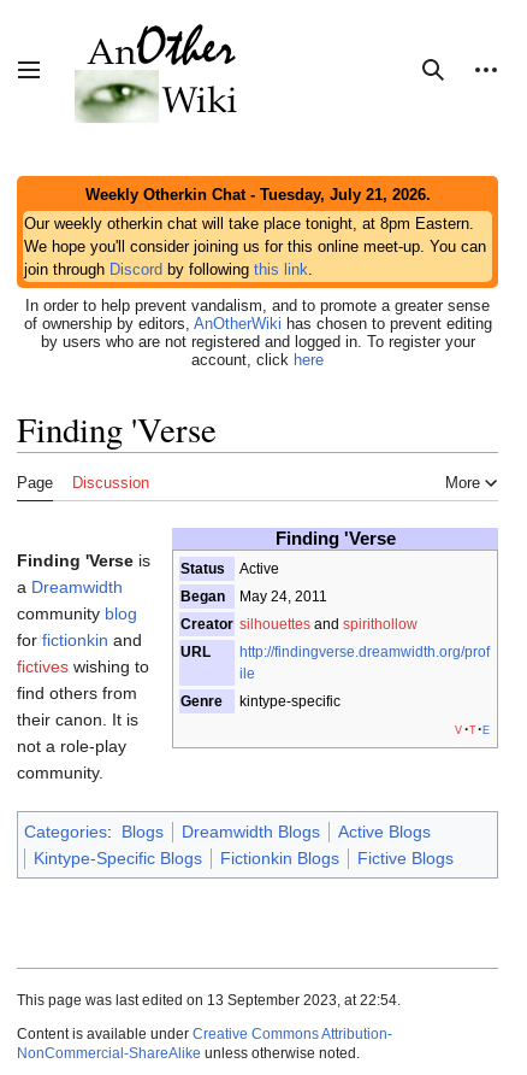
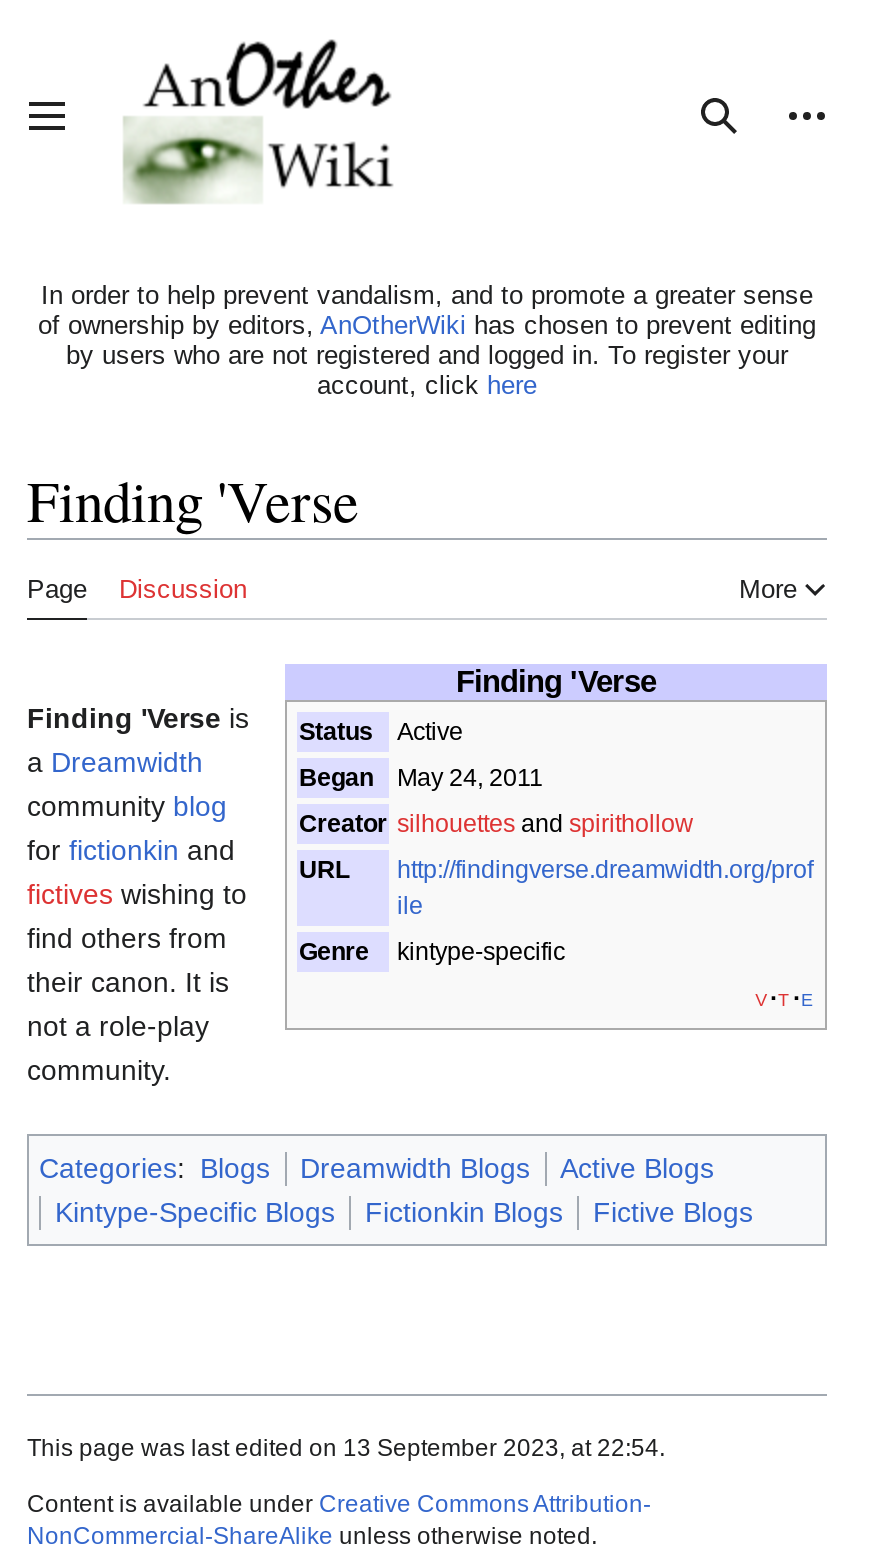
- Weekly Otherkin Chat - Tuesday, July 21, 2026.
- Our weekly otherkin chat will take place tonight, at 8pm Eastern.
- We hope you'll consider joining us for this online meet-up. You can
- join through Discord by following this link.
